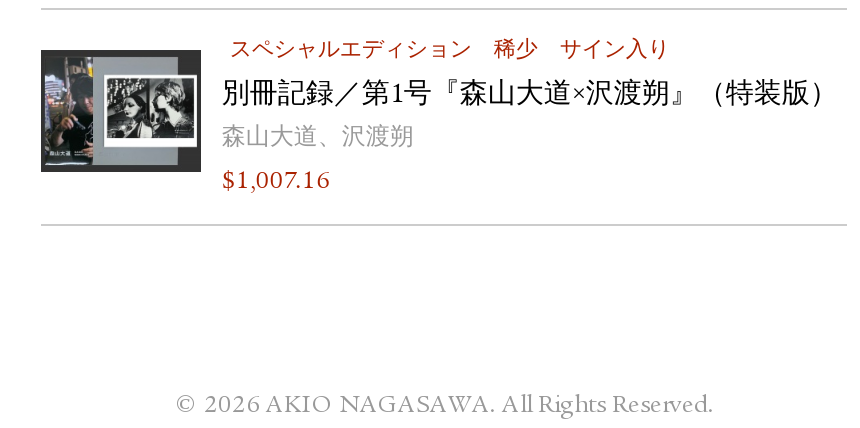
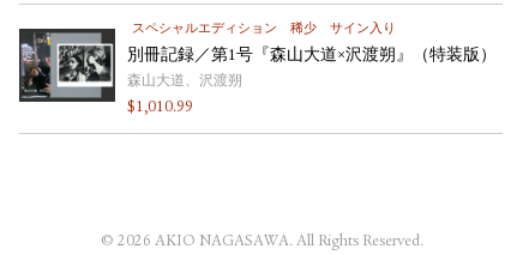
- $1,007.16
+ $1,010.99
